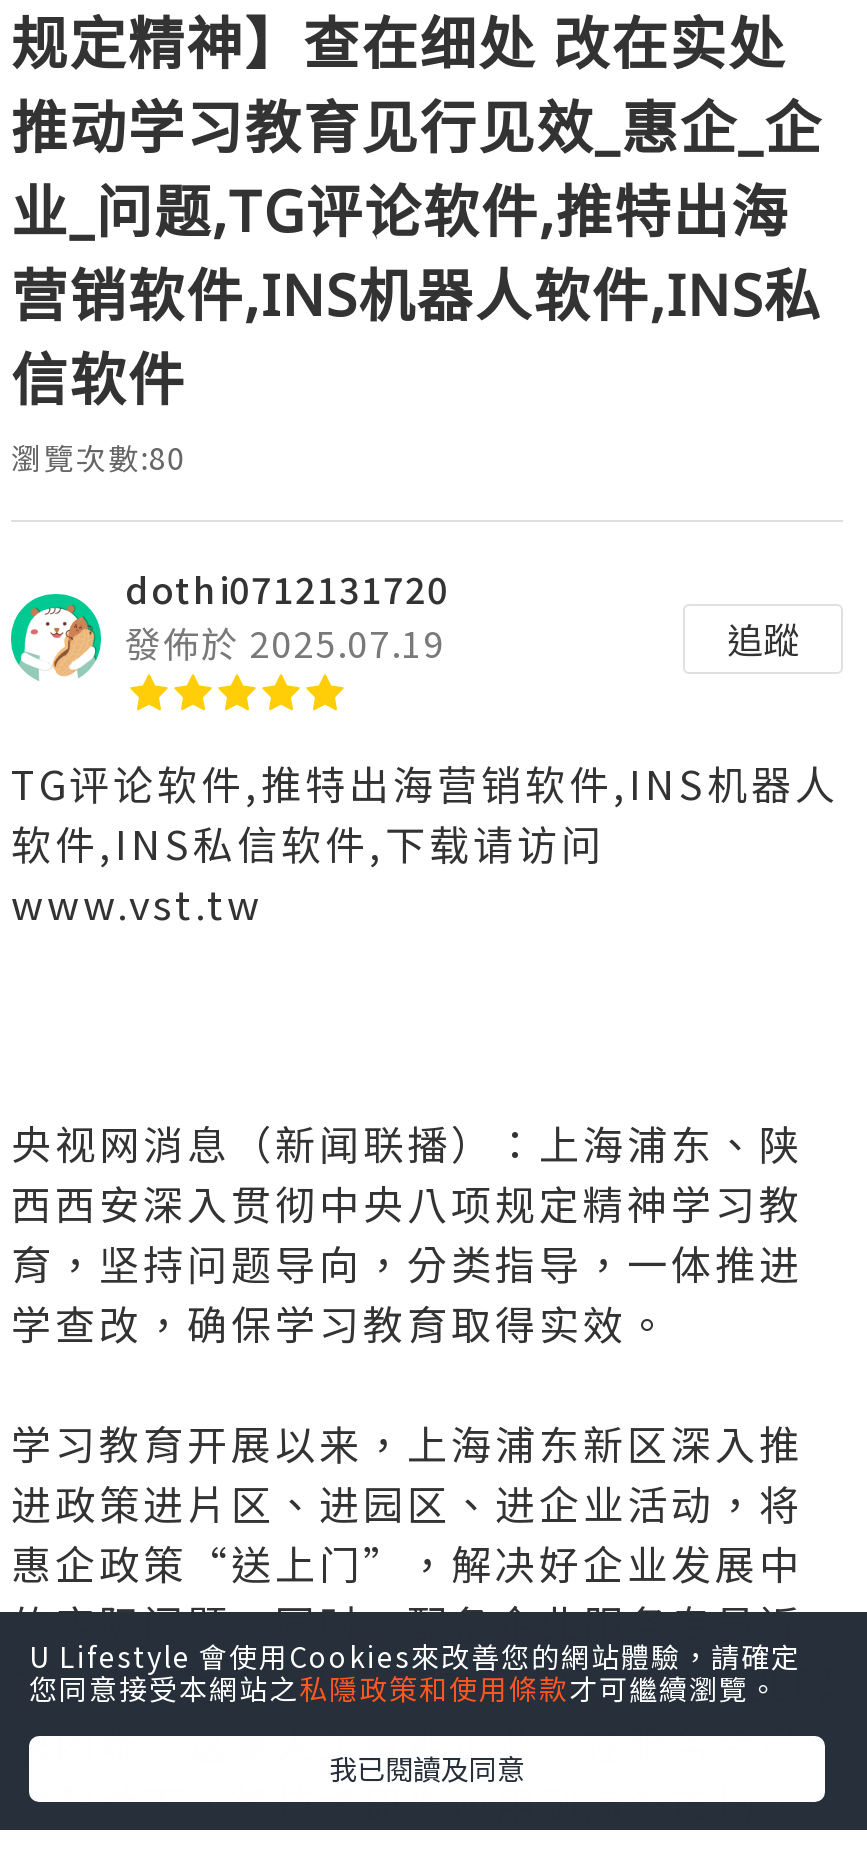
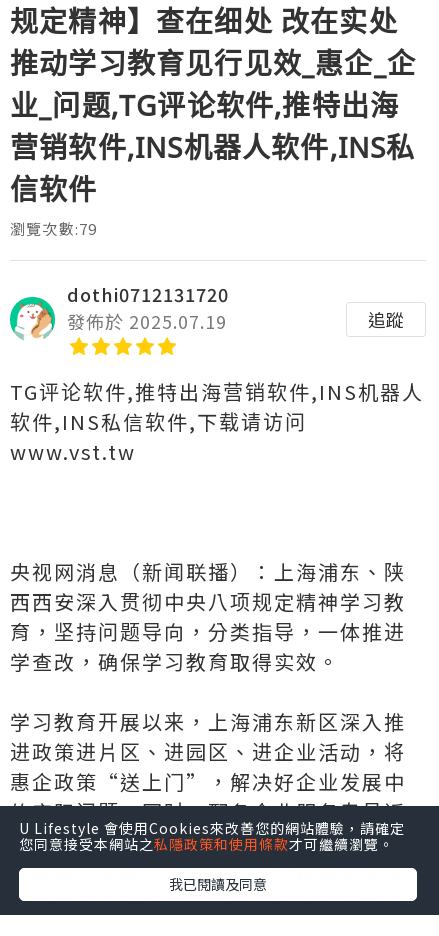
- 瀏覽次數:80
+ 瀏覽次數:79
